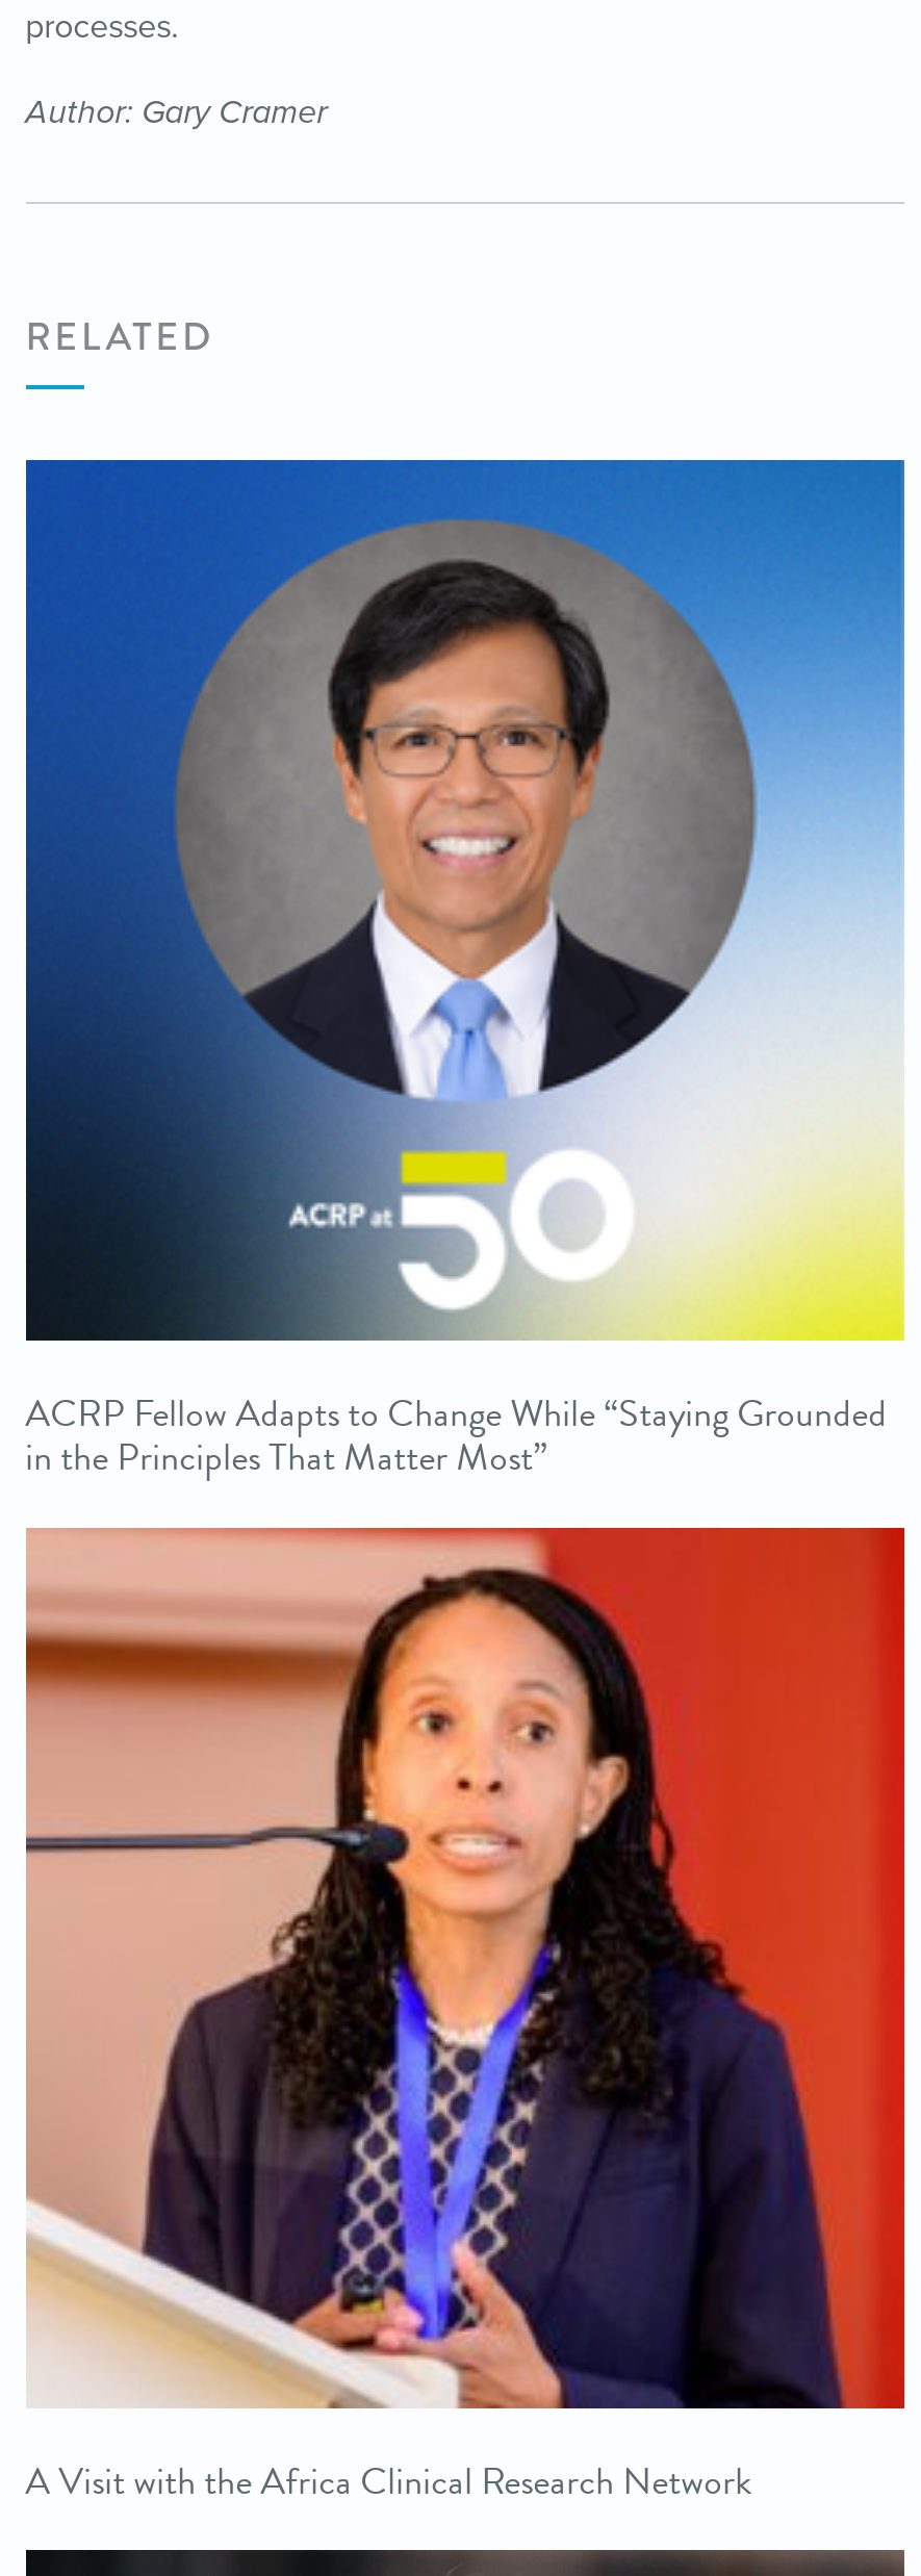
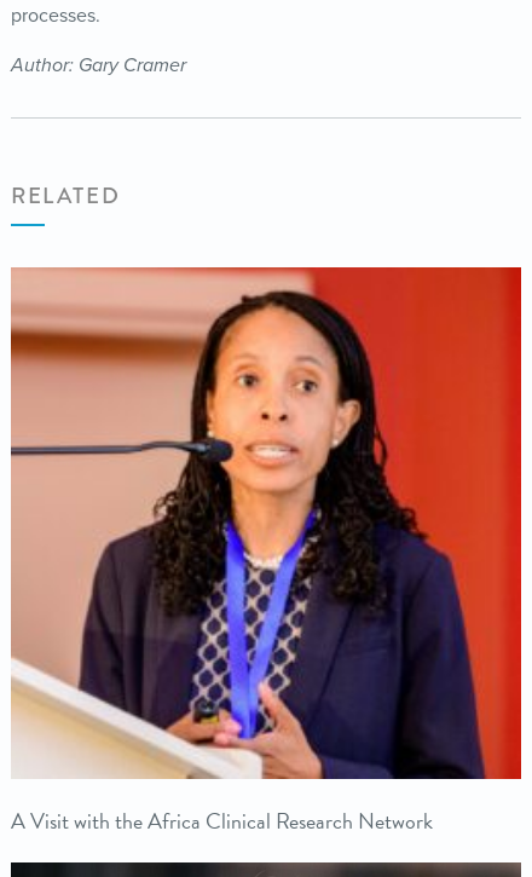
- [image]
- ACRP Fellow Adapts to Change While “Staying Grounded
- in the Principles That Matter Most”
